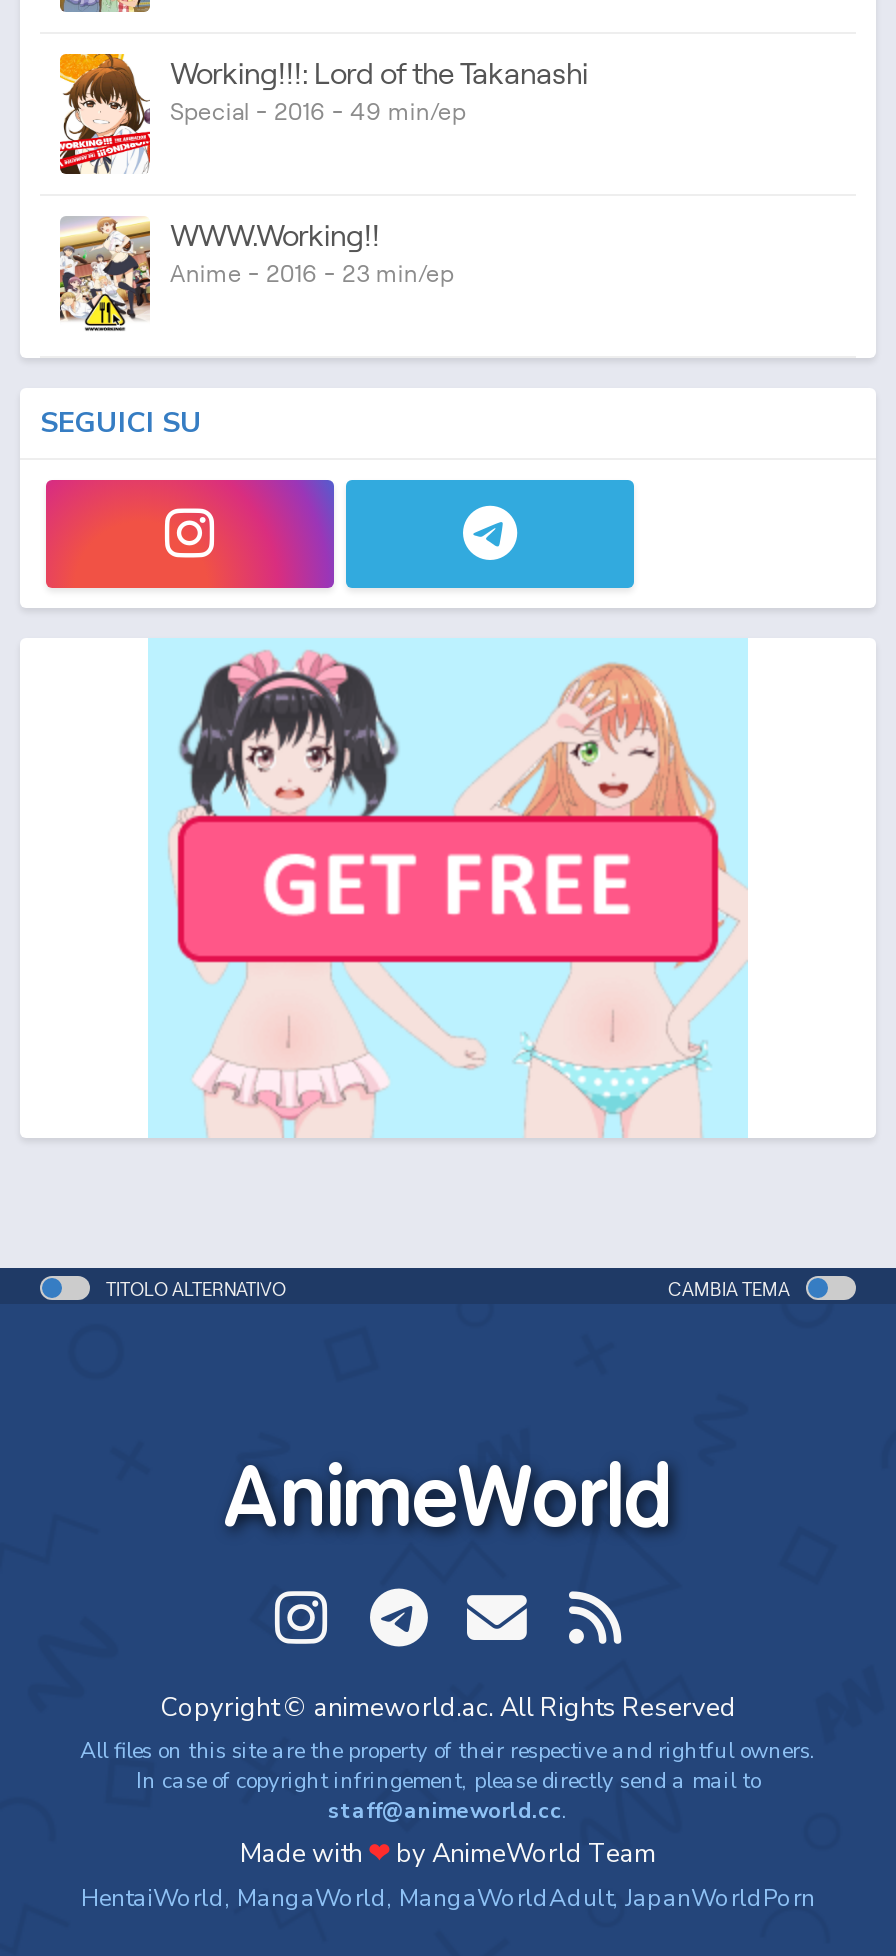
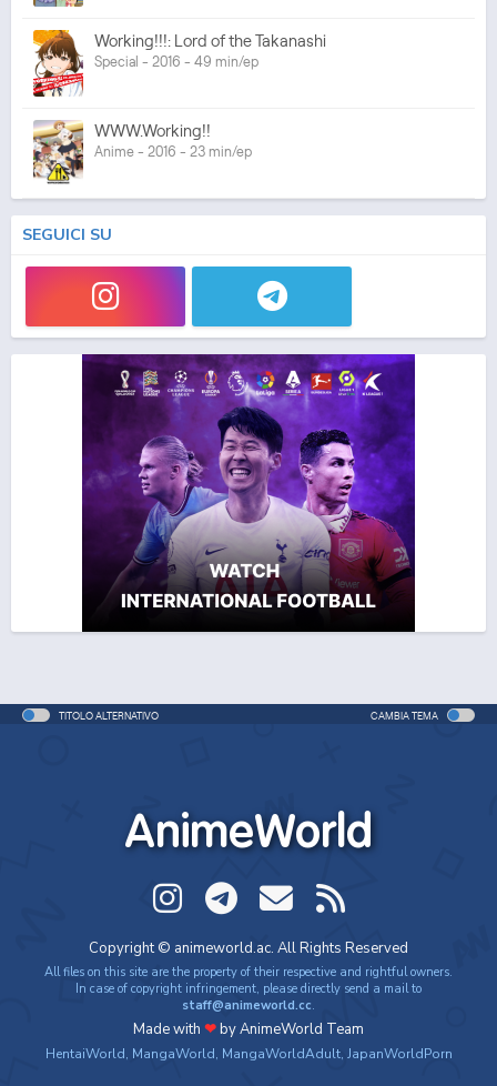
- [image]
+ [image]
